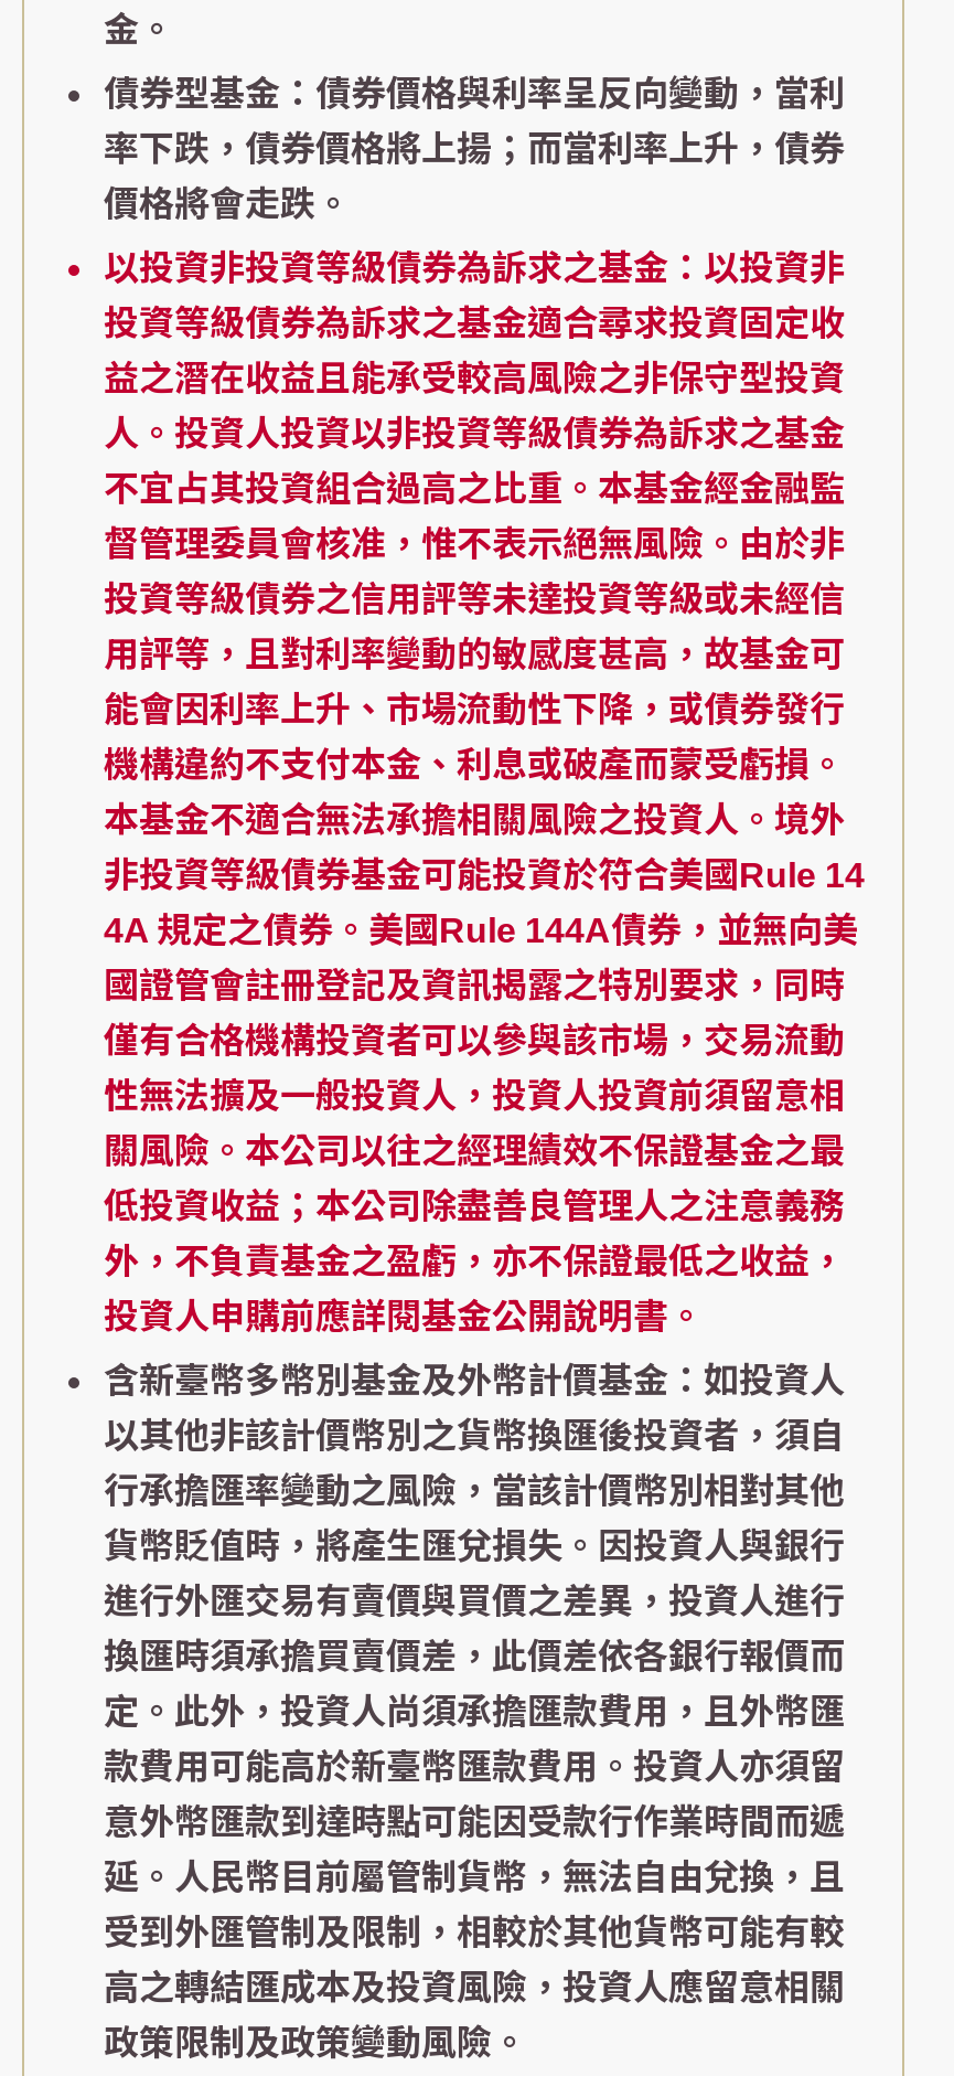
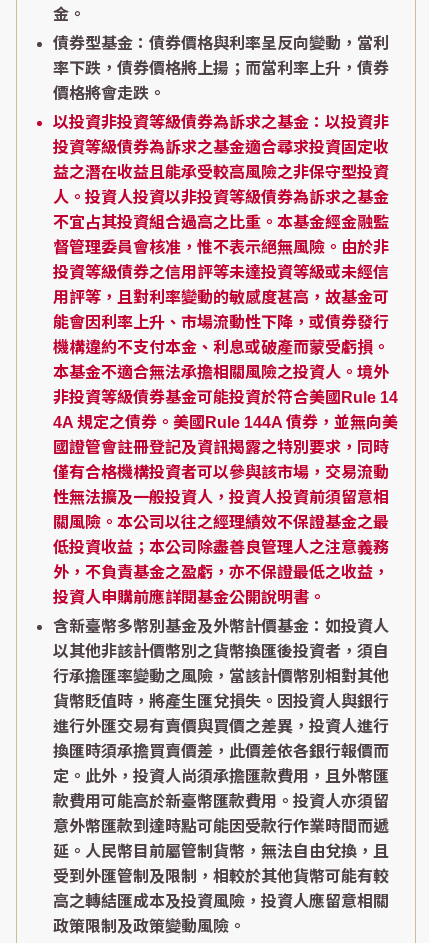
- 4A 規定之債券。美國Rule 144A債券，並無向美
+ 4A 規定之債券。美國Rule 144A 債券，並無向美
